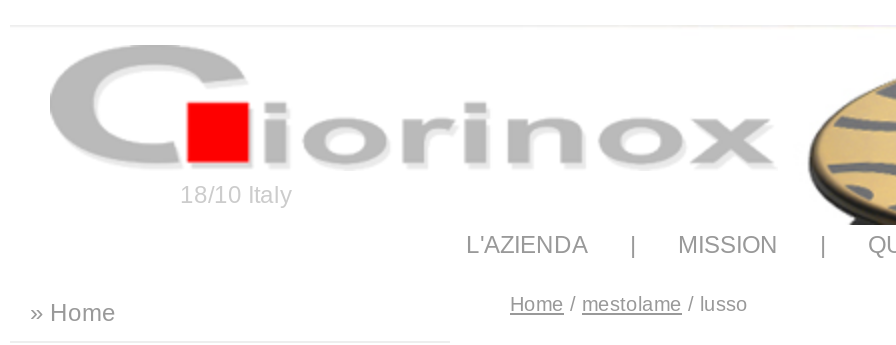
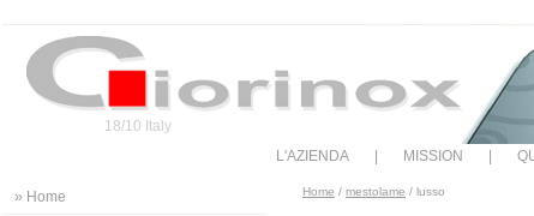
- [image]
+ [image]
